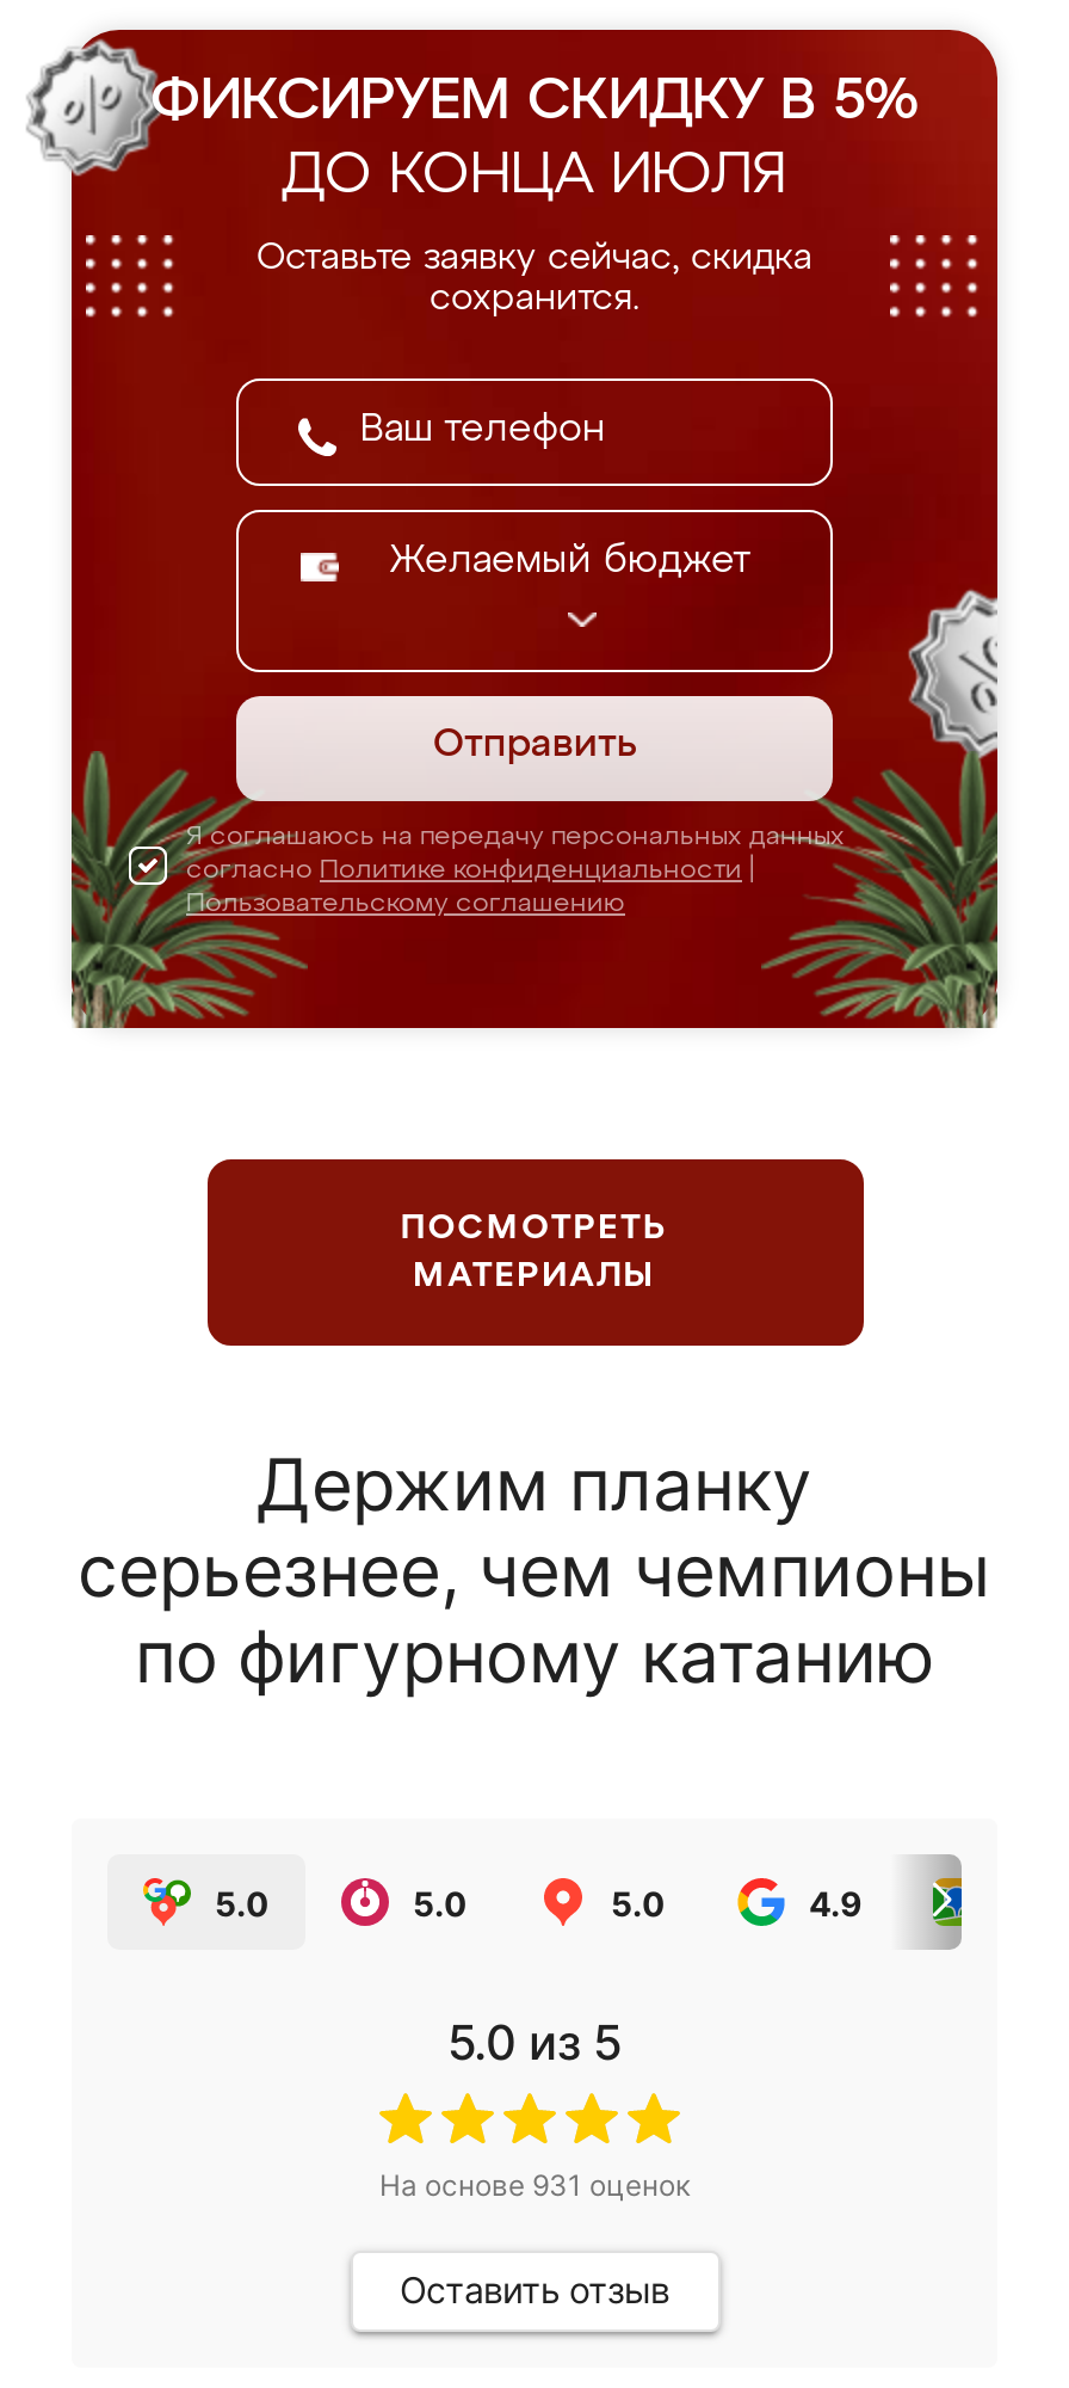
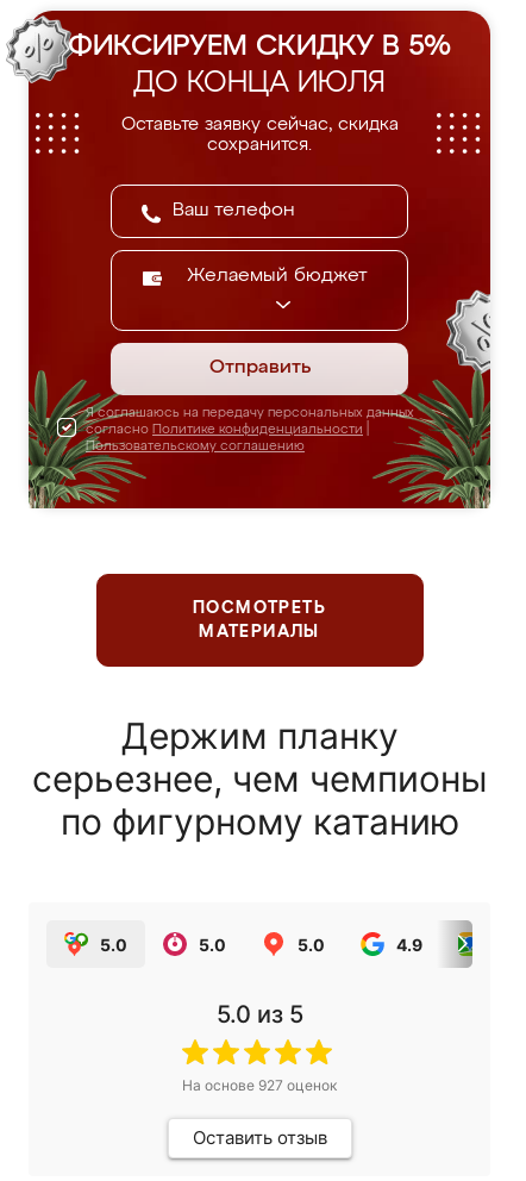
- На основе 931 оценок
+ На основе 927 оценок
